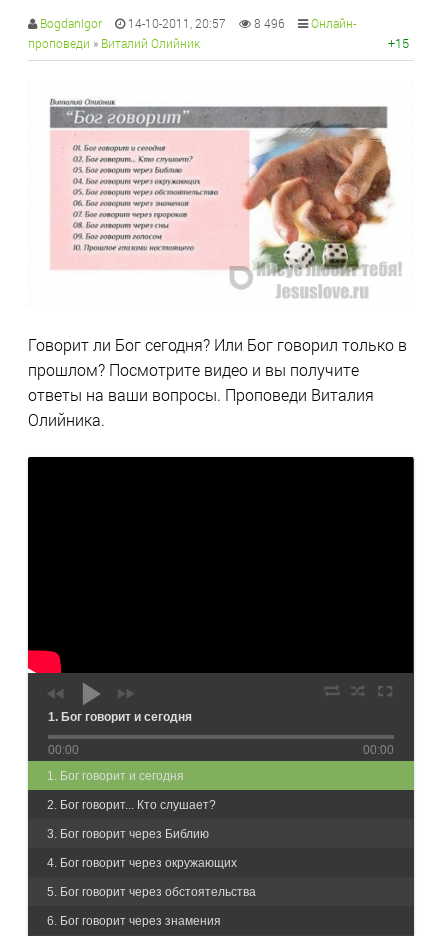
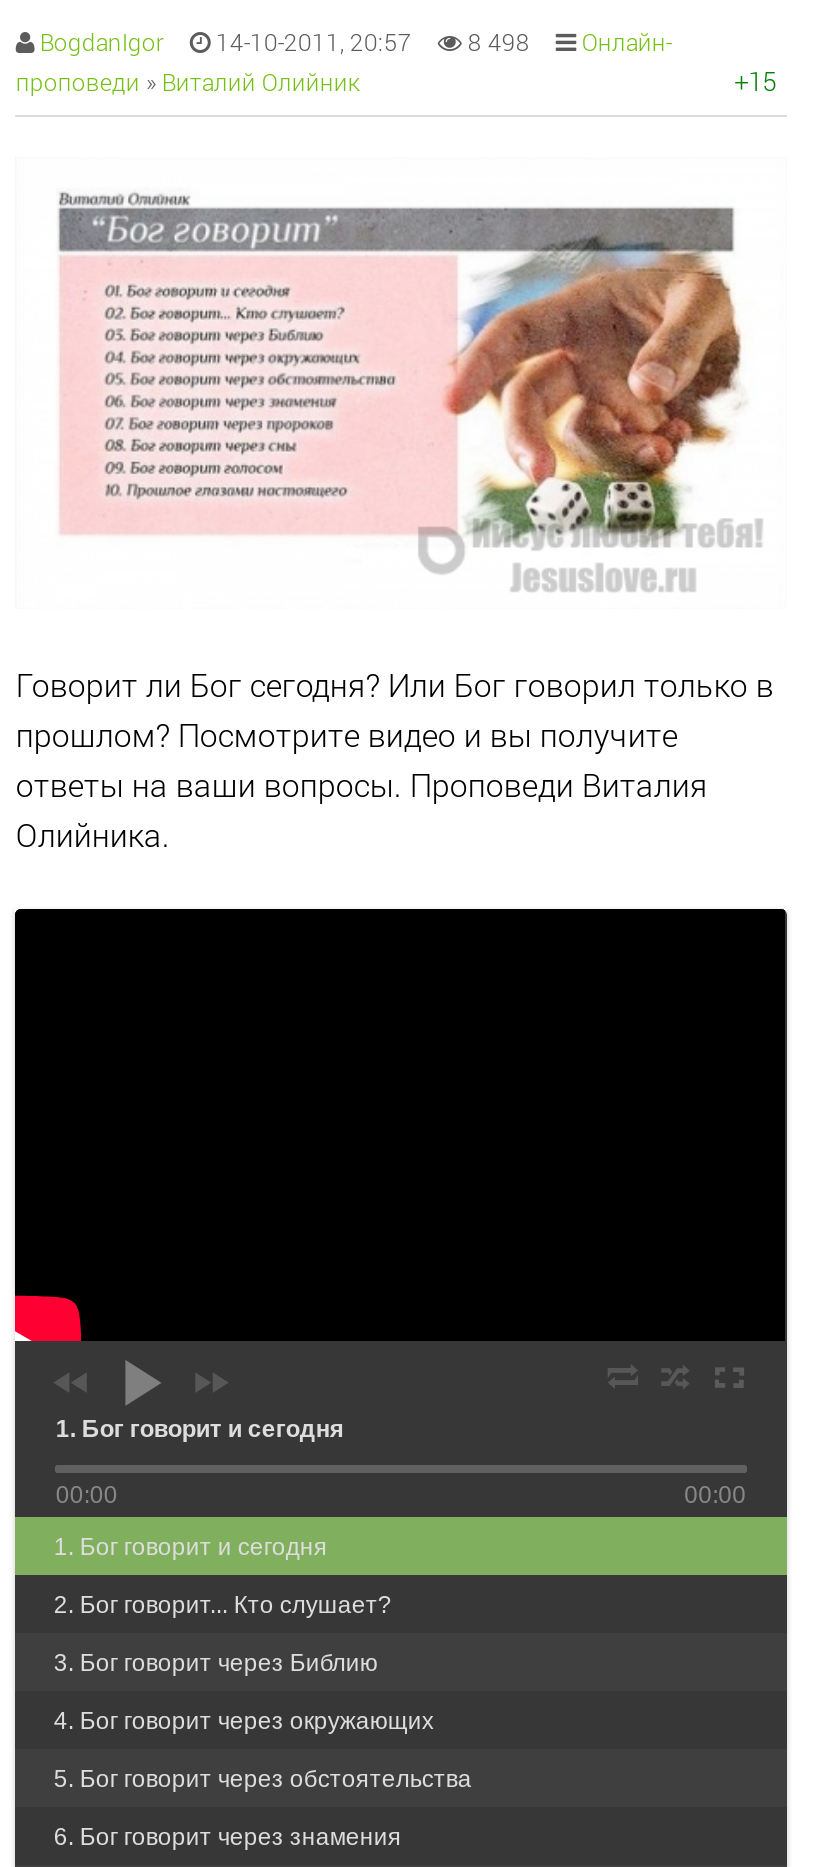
- BogdanIgor 14-10-2011, 20:57 8 496 Онлайн-
+ BogdanIgor 14-10-2011, 20:57 8 498 Онлайн-
